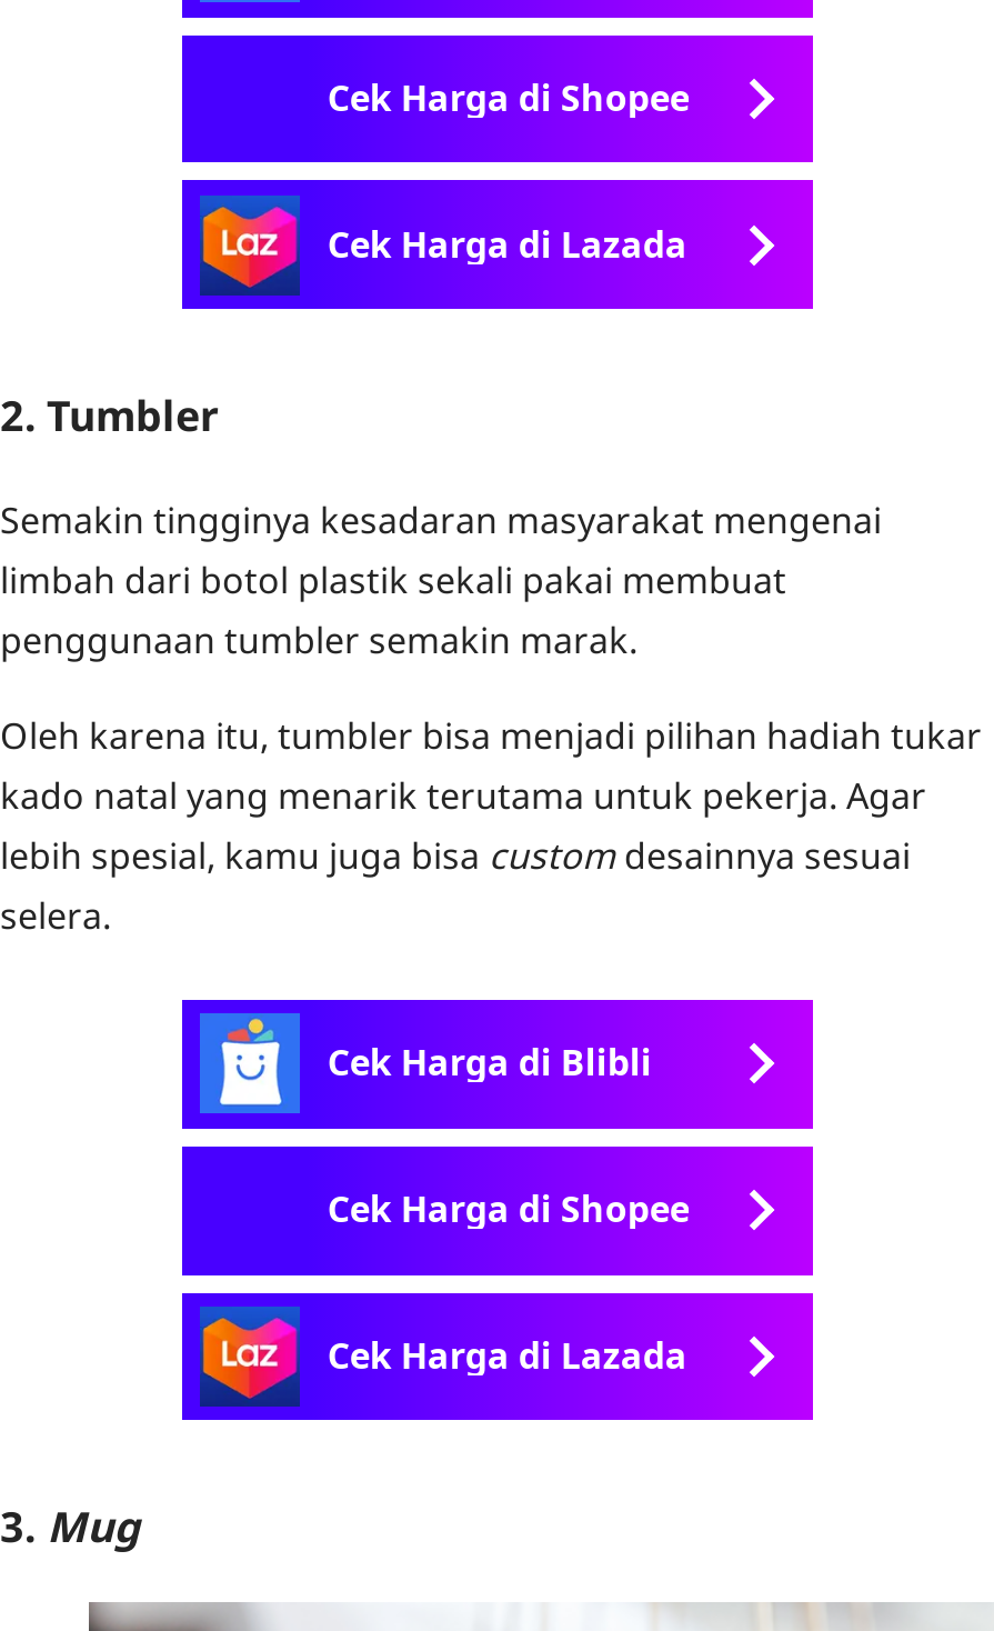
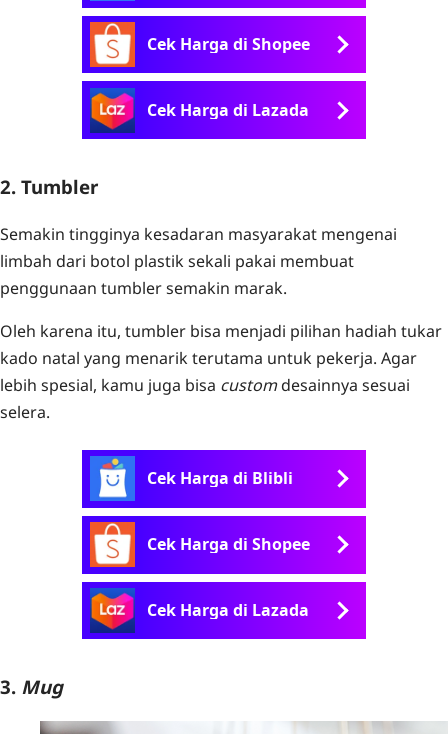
+ [image]

+ [image]
